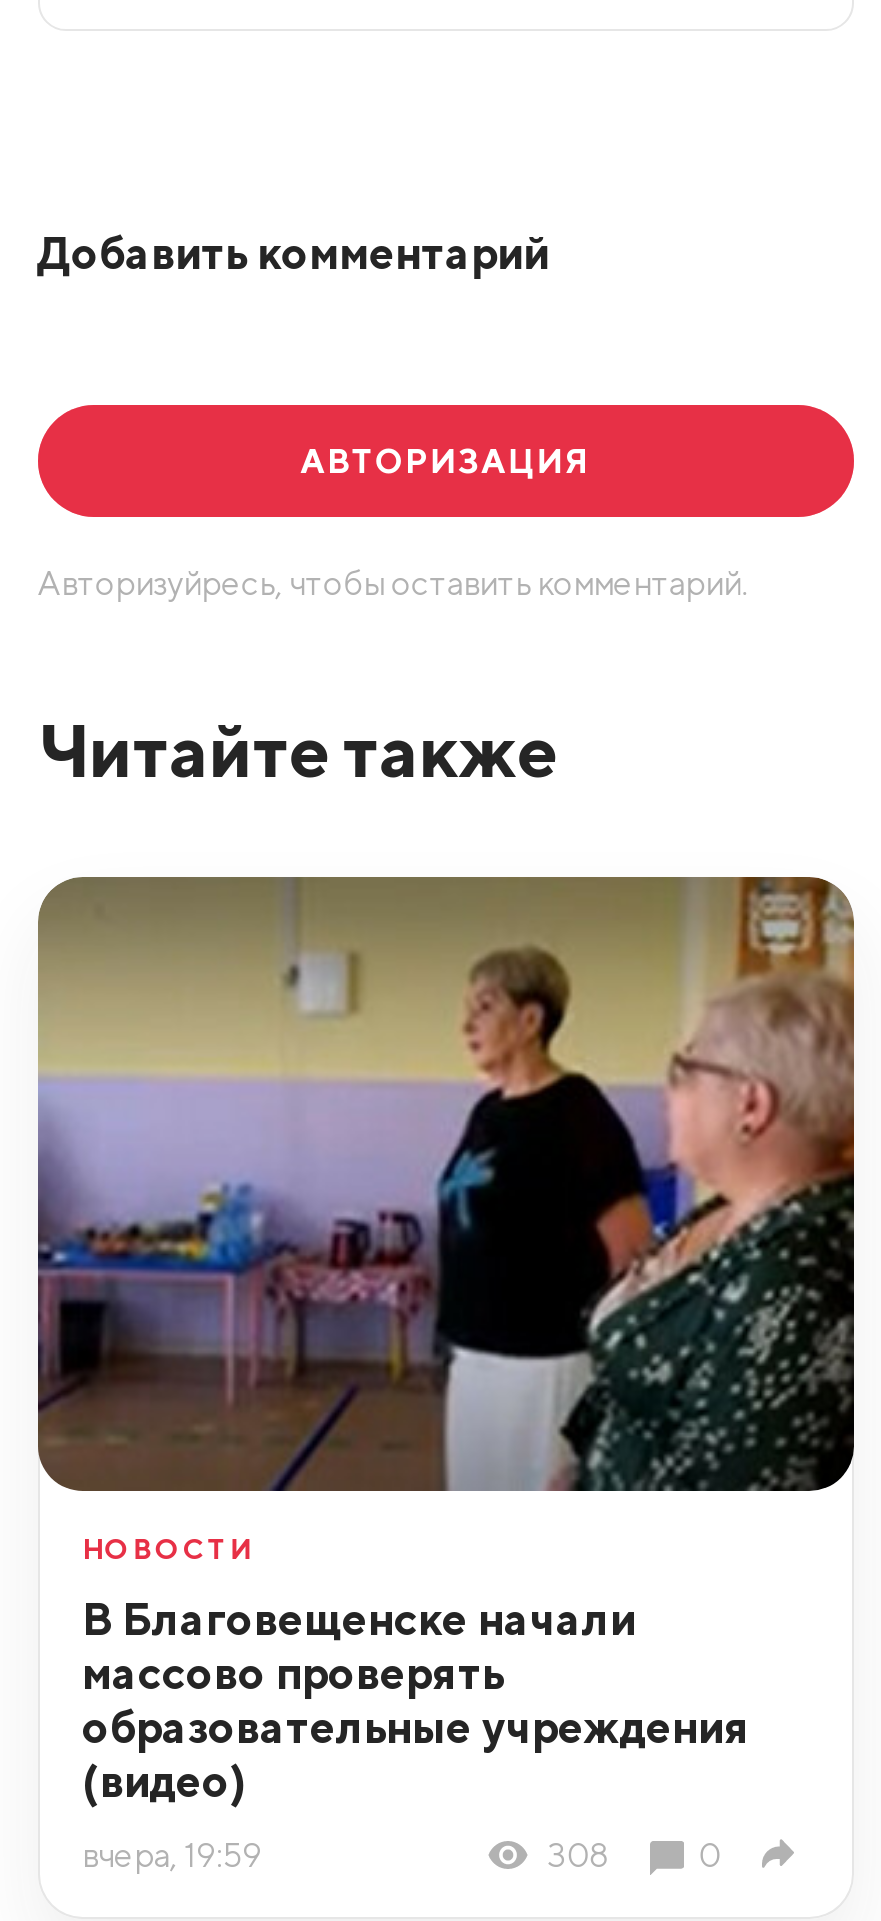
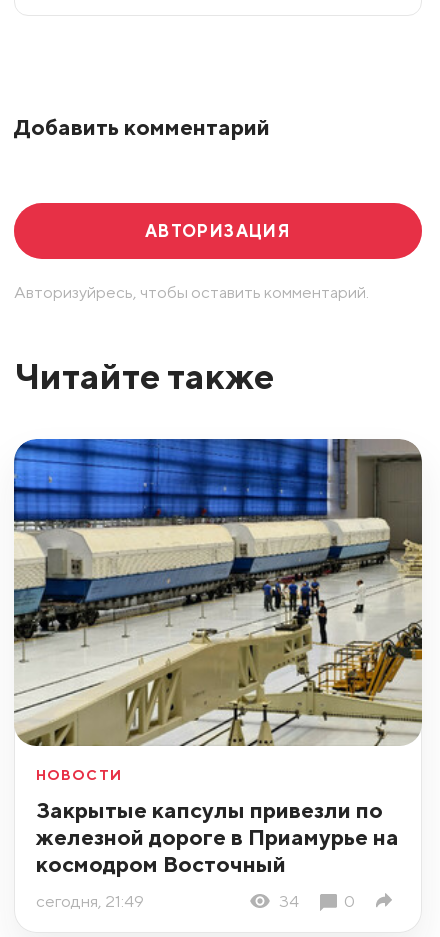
- [image]
+ [image]

- В Благовещенске начали
- массово проверять
- образовательные учреждения
- (видео)
+ Закрытые капсулы привезли по
+ железной дороге в Приамурье на
+ космодром Восточный

- вчера, 19:59
- 308
+ сегодня, 21:49
+ 34
